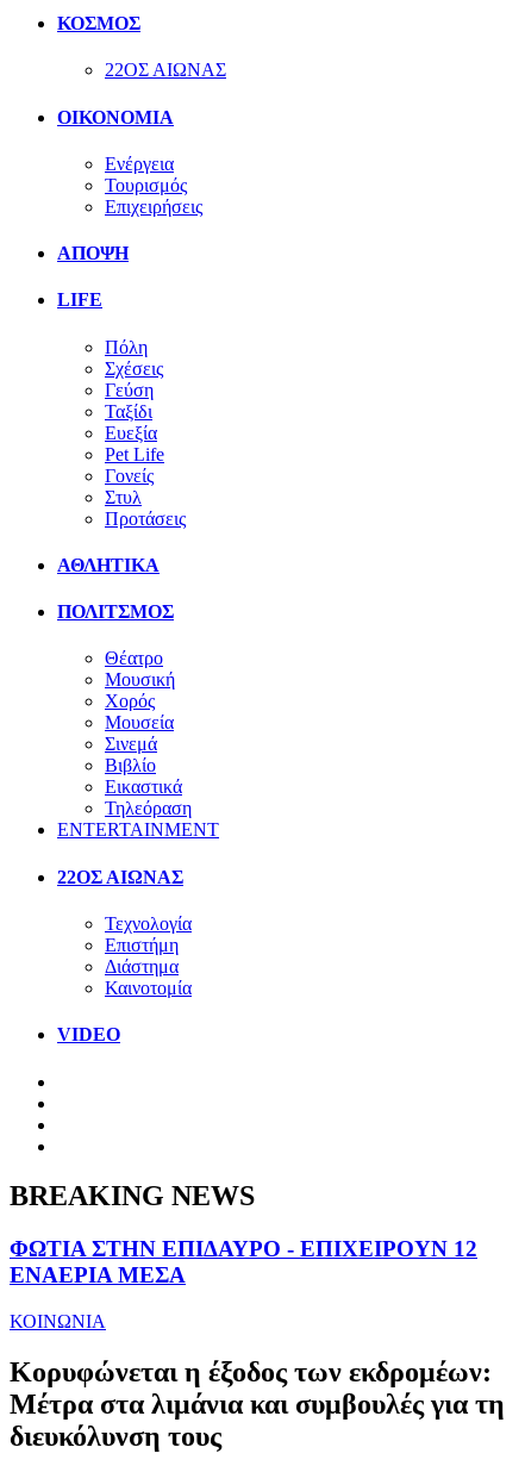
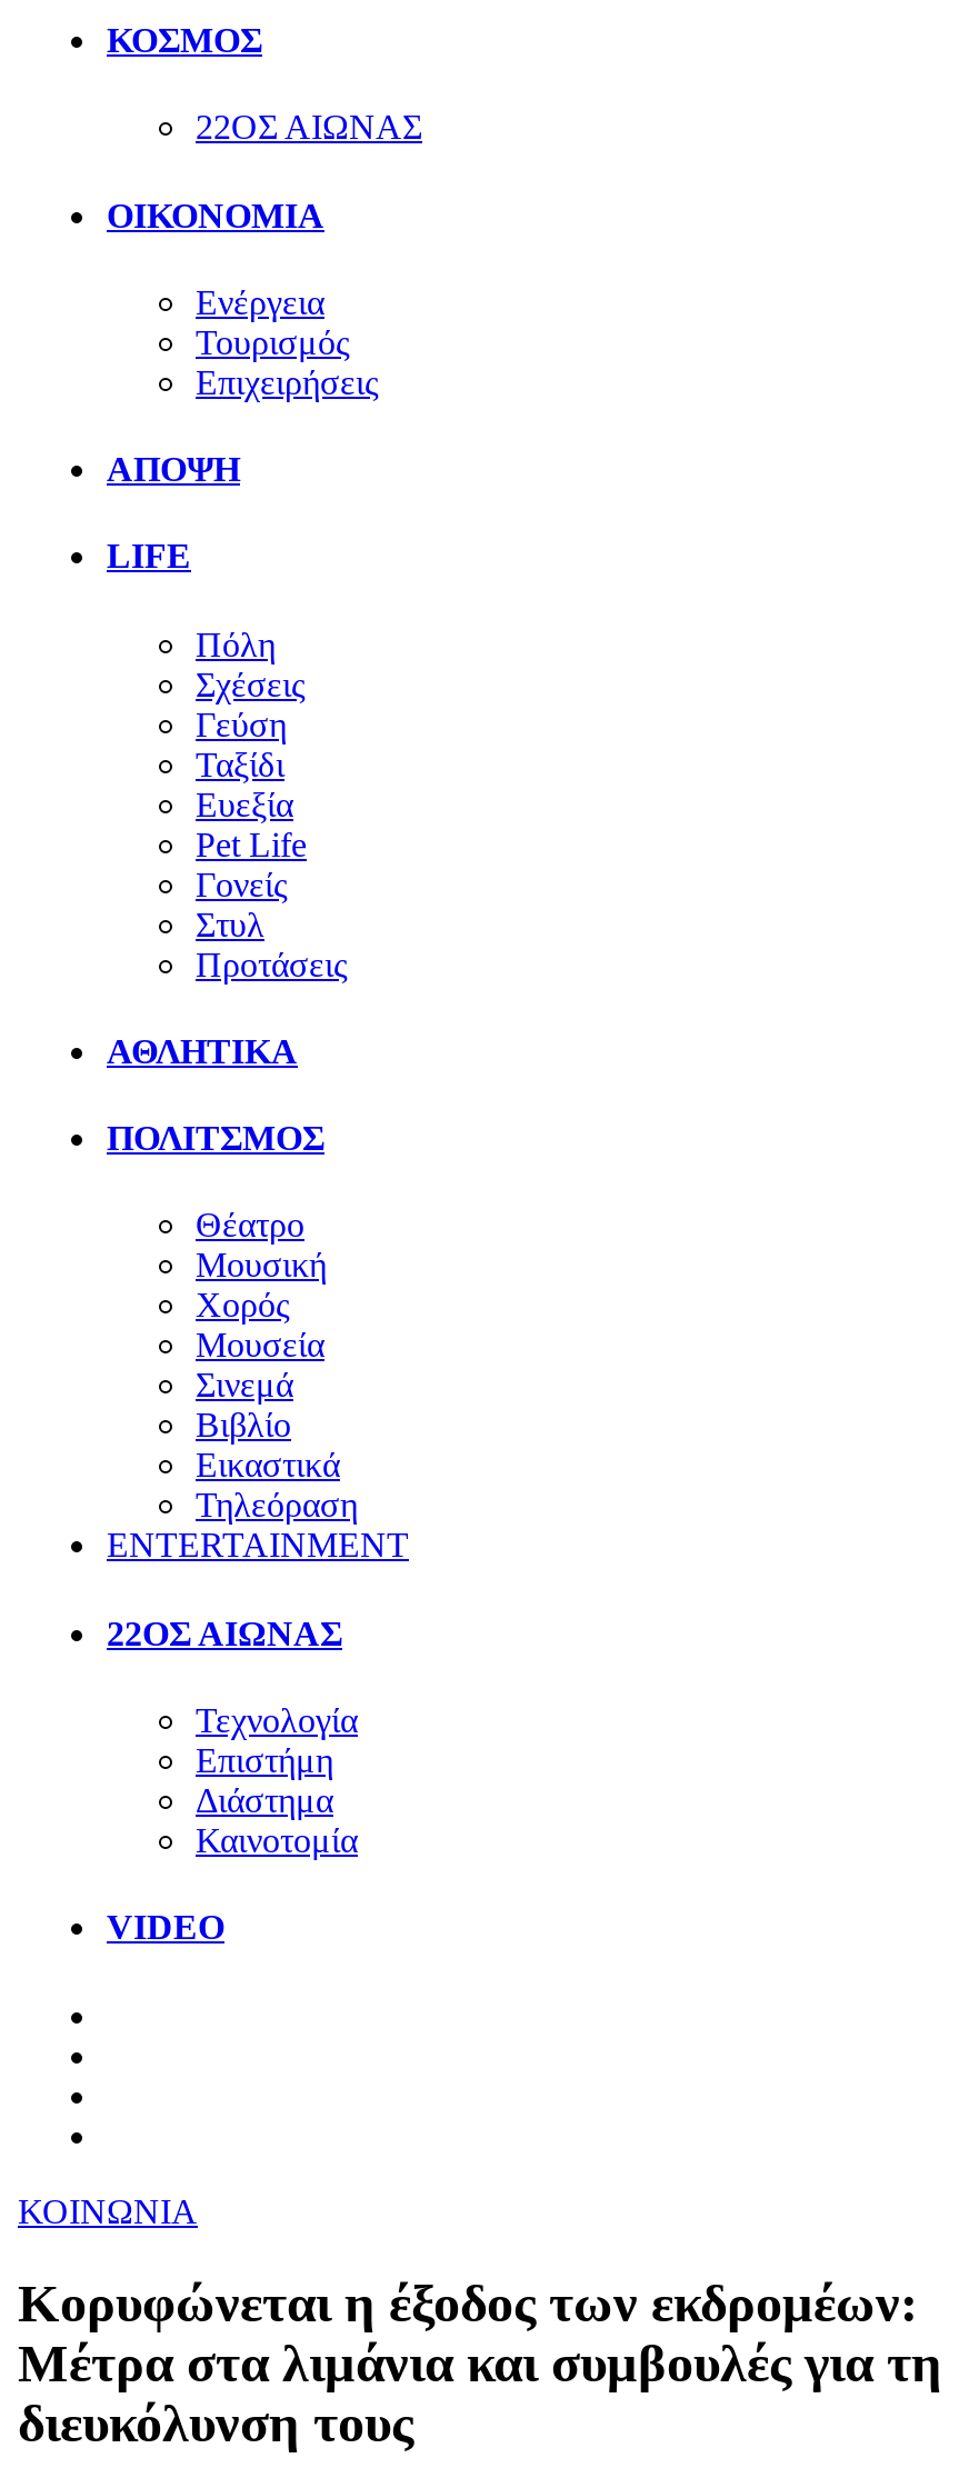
- BREAKING NEWS
- ΦΩΤΙΑ ΣΤΗΝ ΕΠΙΔΑΥΡΟ - ΕΠΙΧΕΙΡΟΥΝ 12
- ΕΝΑΕΡΙΑ ΜΕΣΑ
